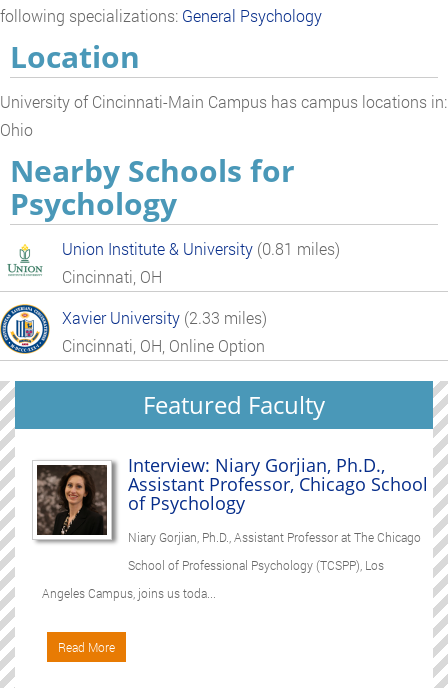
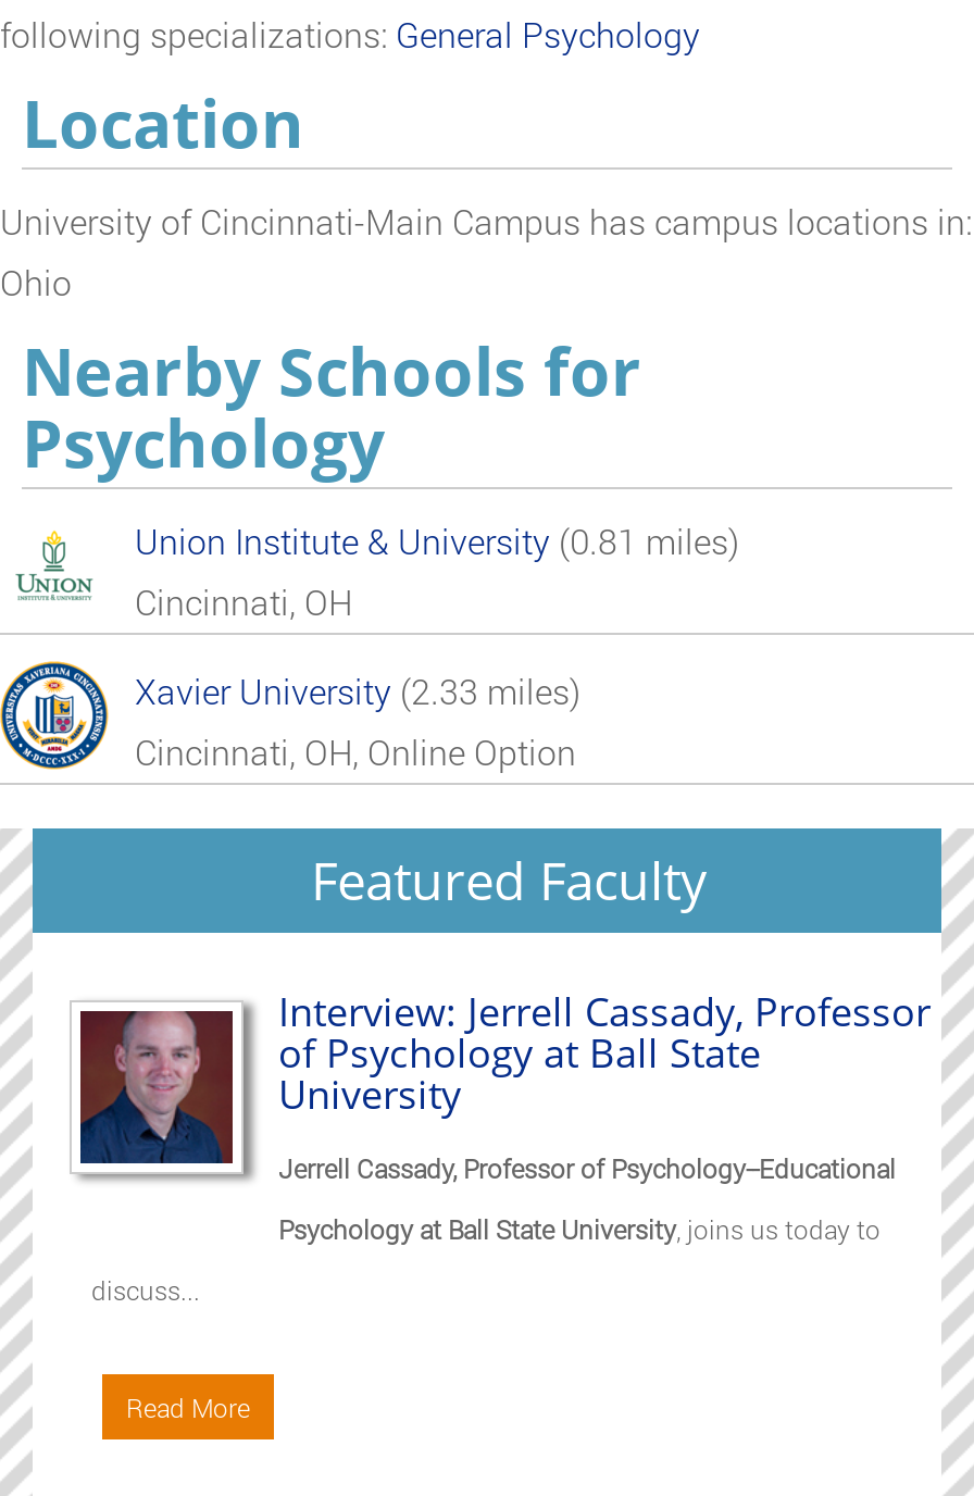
- [image]
- Interview: Niary Gorjian, Ph.D.,
- Assistant Professor, Chicago School
- of Psychology
+ [image]
+ Interview: Jerrell Cassady, Professor
+ of Psychology at Ball State
+ University

- Niary Gorjian, Ph.D., Assistant Professor at The Chicago
+ Jerrell Cassady, Professor of Psychology--Educational

- School of Professional Psychology (TCSPP), Los
+ Psychology at Ball State University, joins us today to

- Angeles Campus, joins us toda...
+ discuss...
